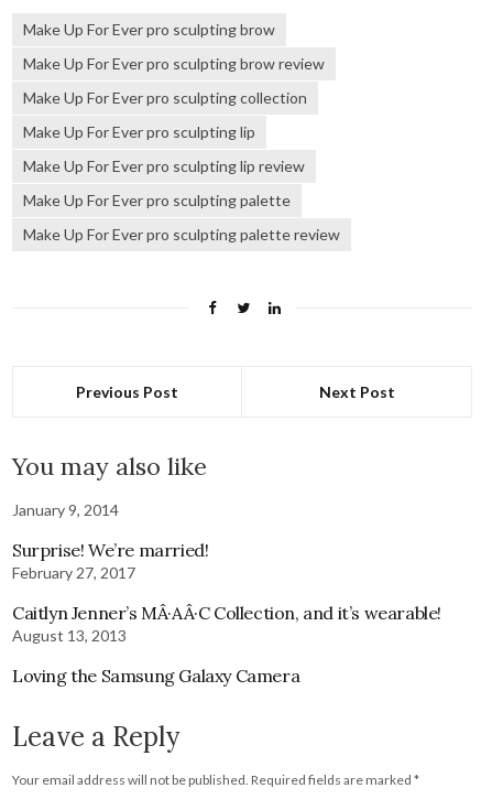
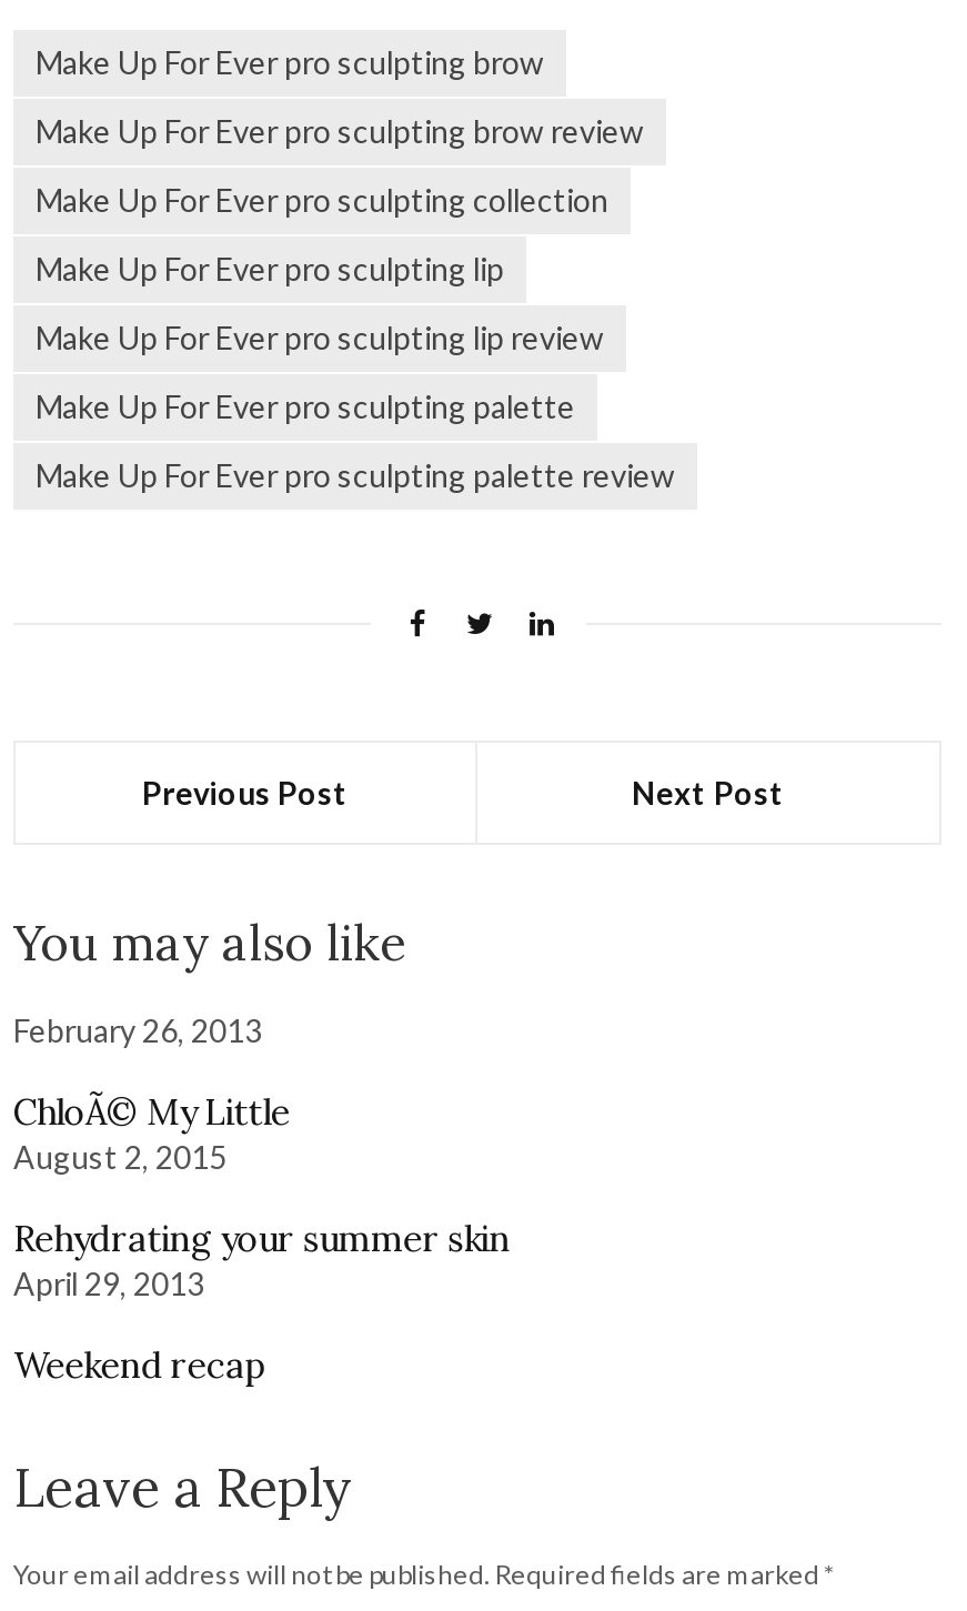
- January 9, 2014
+ February 26, 2013

- Surprise! We’re married!
- February 27, 2017
+ ChloÃ© My Little
+ August 2, 2015

- Caitlyn Jenner’s MÂ·AÂ·C Collection, and it’s wearable!
- August 13, 2013
+ Rehydrating your summer skin
+ April 29, 2013

- Loving the Samsung Galaxy Camera
+ Weekend recap
